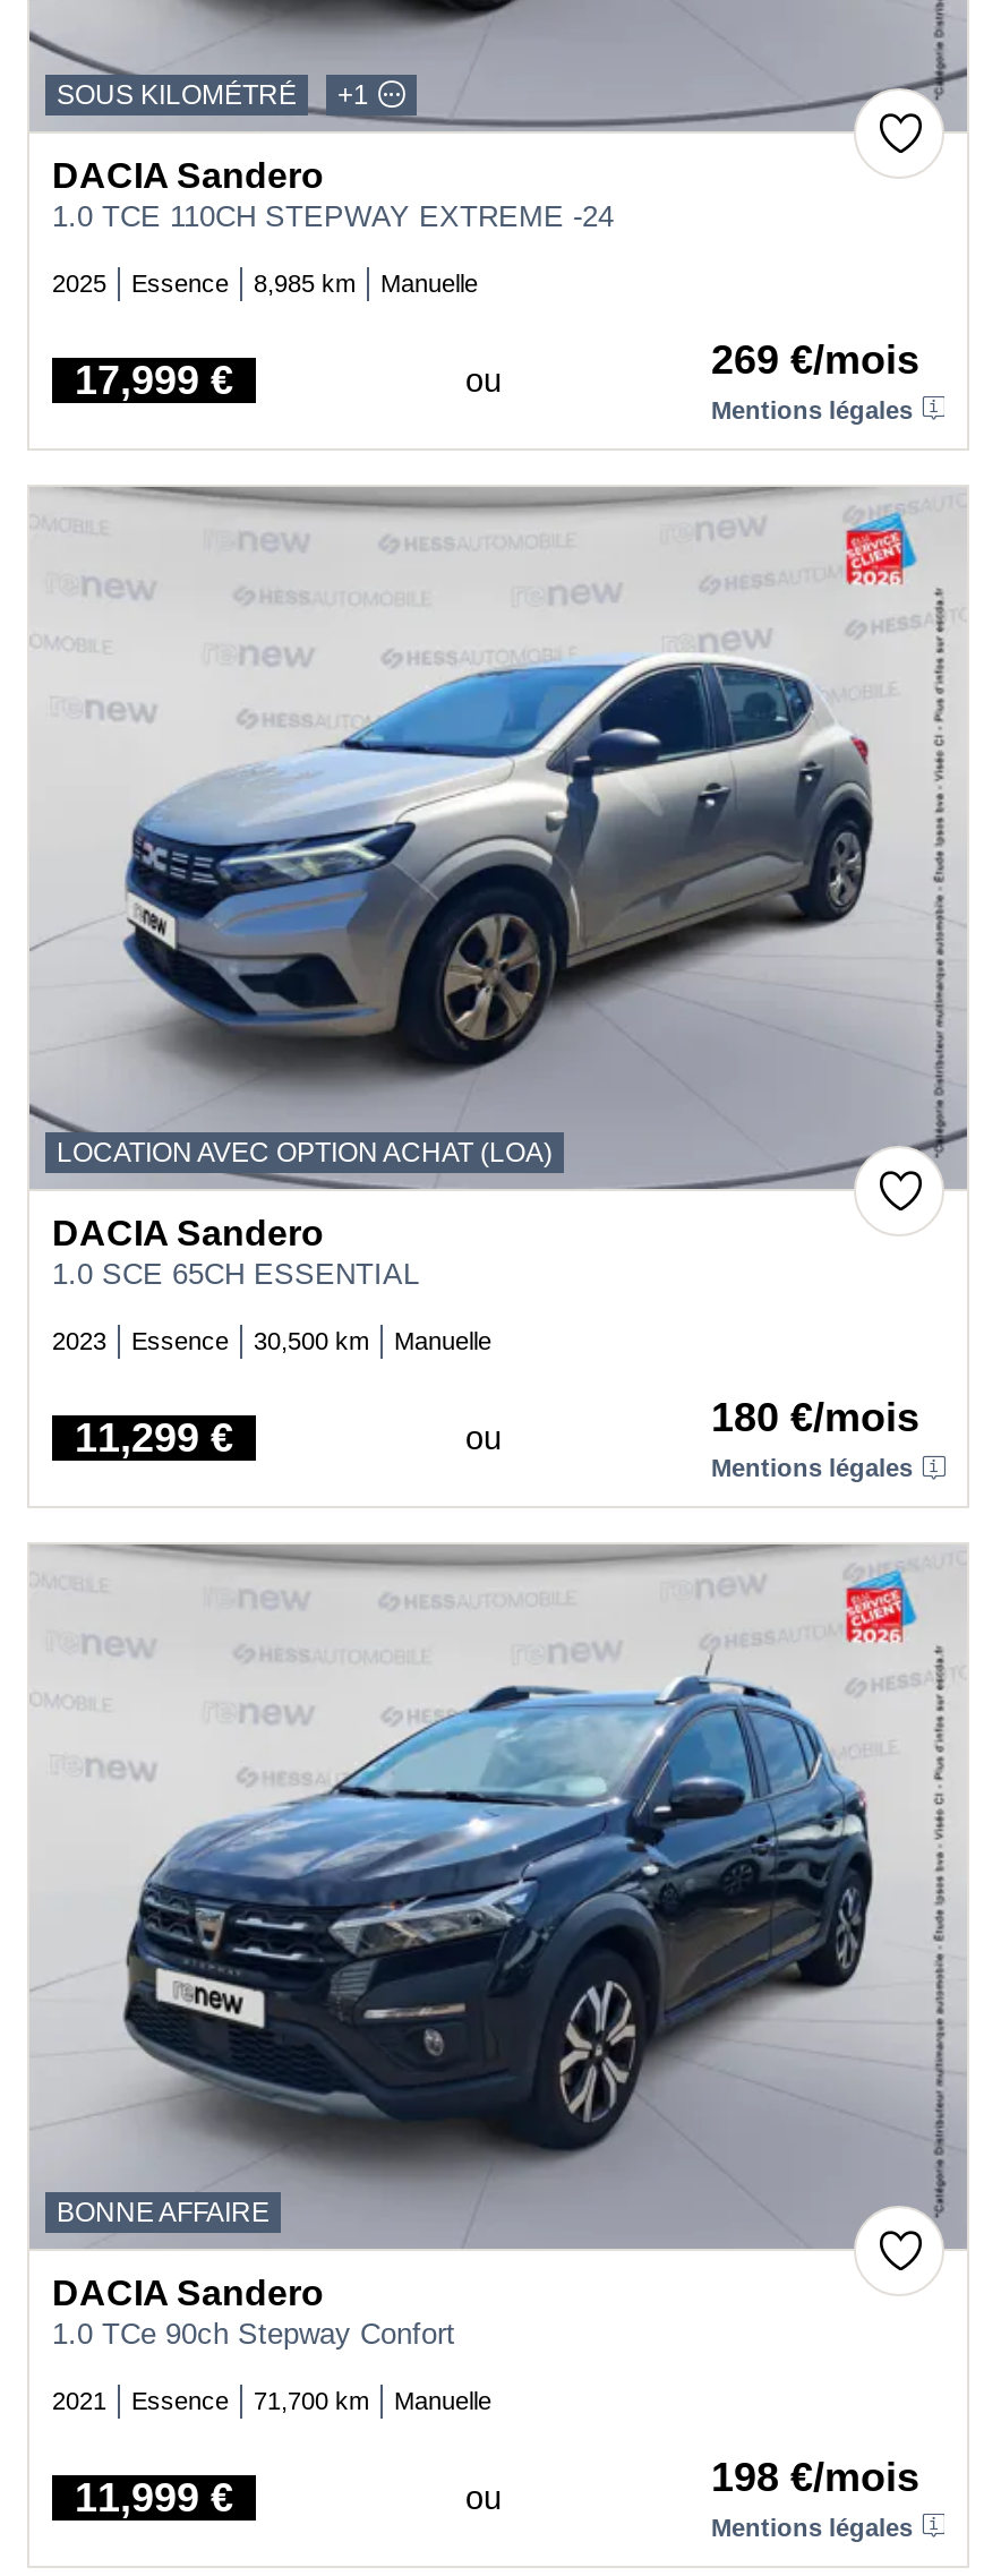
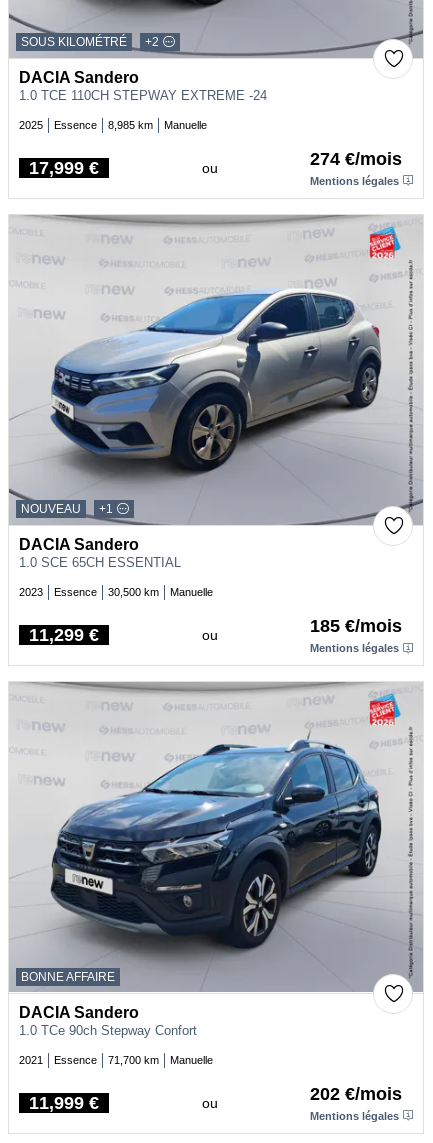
- SOUS KILOMÉTRÉ +1
+ SOUS KILOMÉTRÉ +2

- 269 €/mois
+ 274 €/mois

- LOCATION AVEC OPTION ACHAT (LOA)
+ NOUVEAU
+ +1

- 180 €/mois
+ 185 €/mois

- 198 €/mois
+ 202 €/mois
